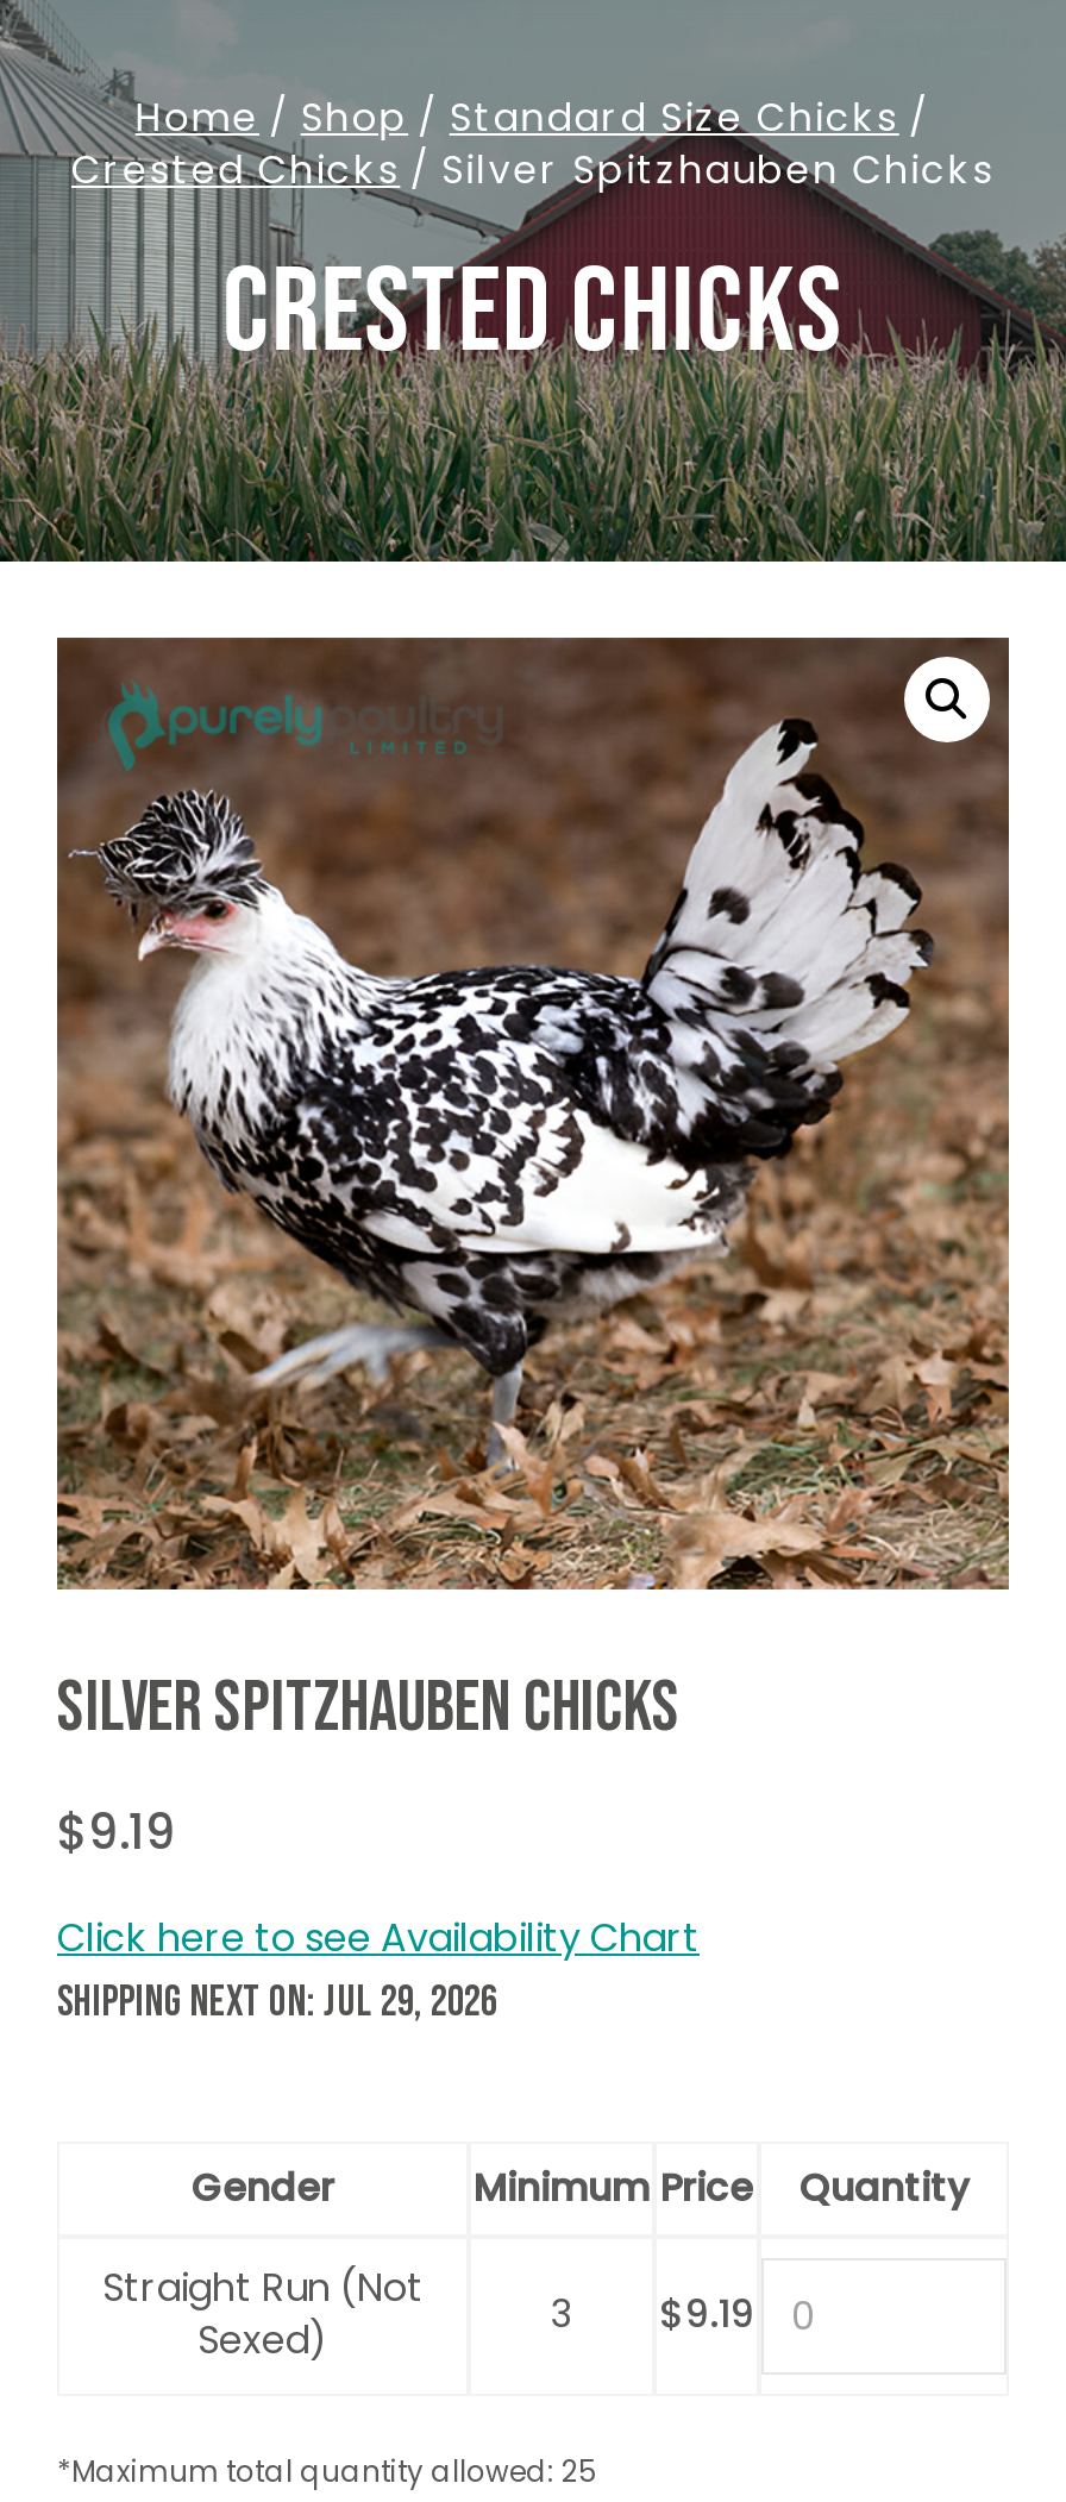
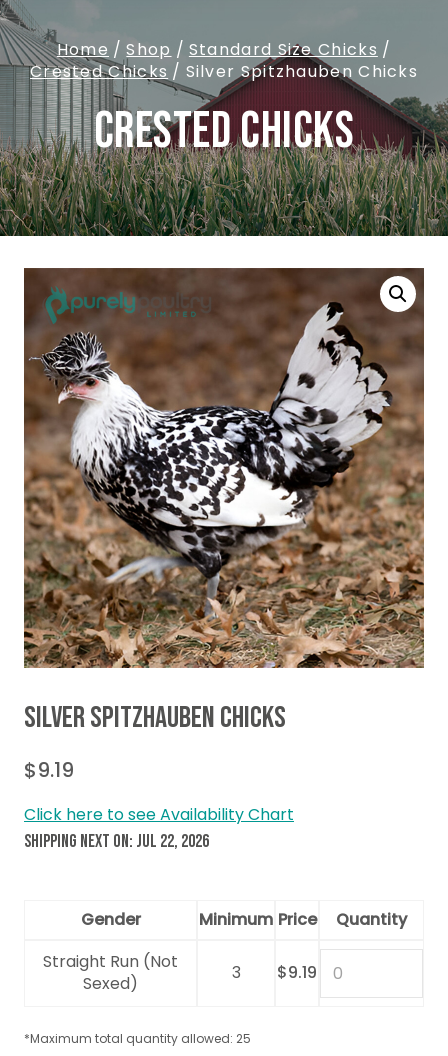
- SHIPPING NEXT ON: JUL 29, 2026
+ SHIPPING NEXT ON: JUL 22, 2026
